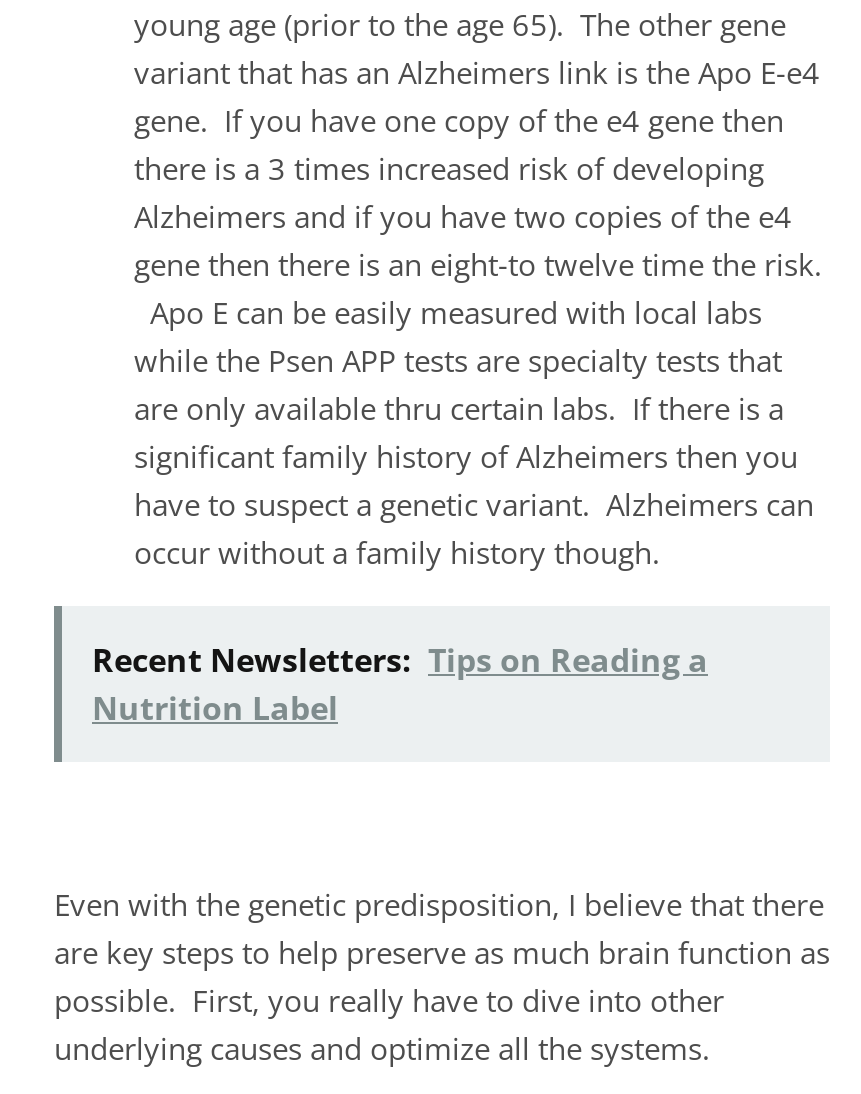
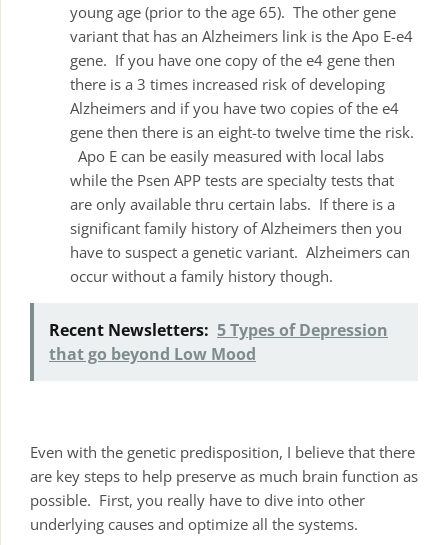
- Recent Newsletters: Tips on Reading a
- Nutrition Label
+ Recent Newsletters: 5 Types of Depression
+ that go beyond Low Mood
